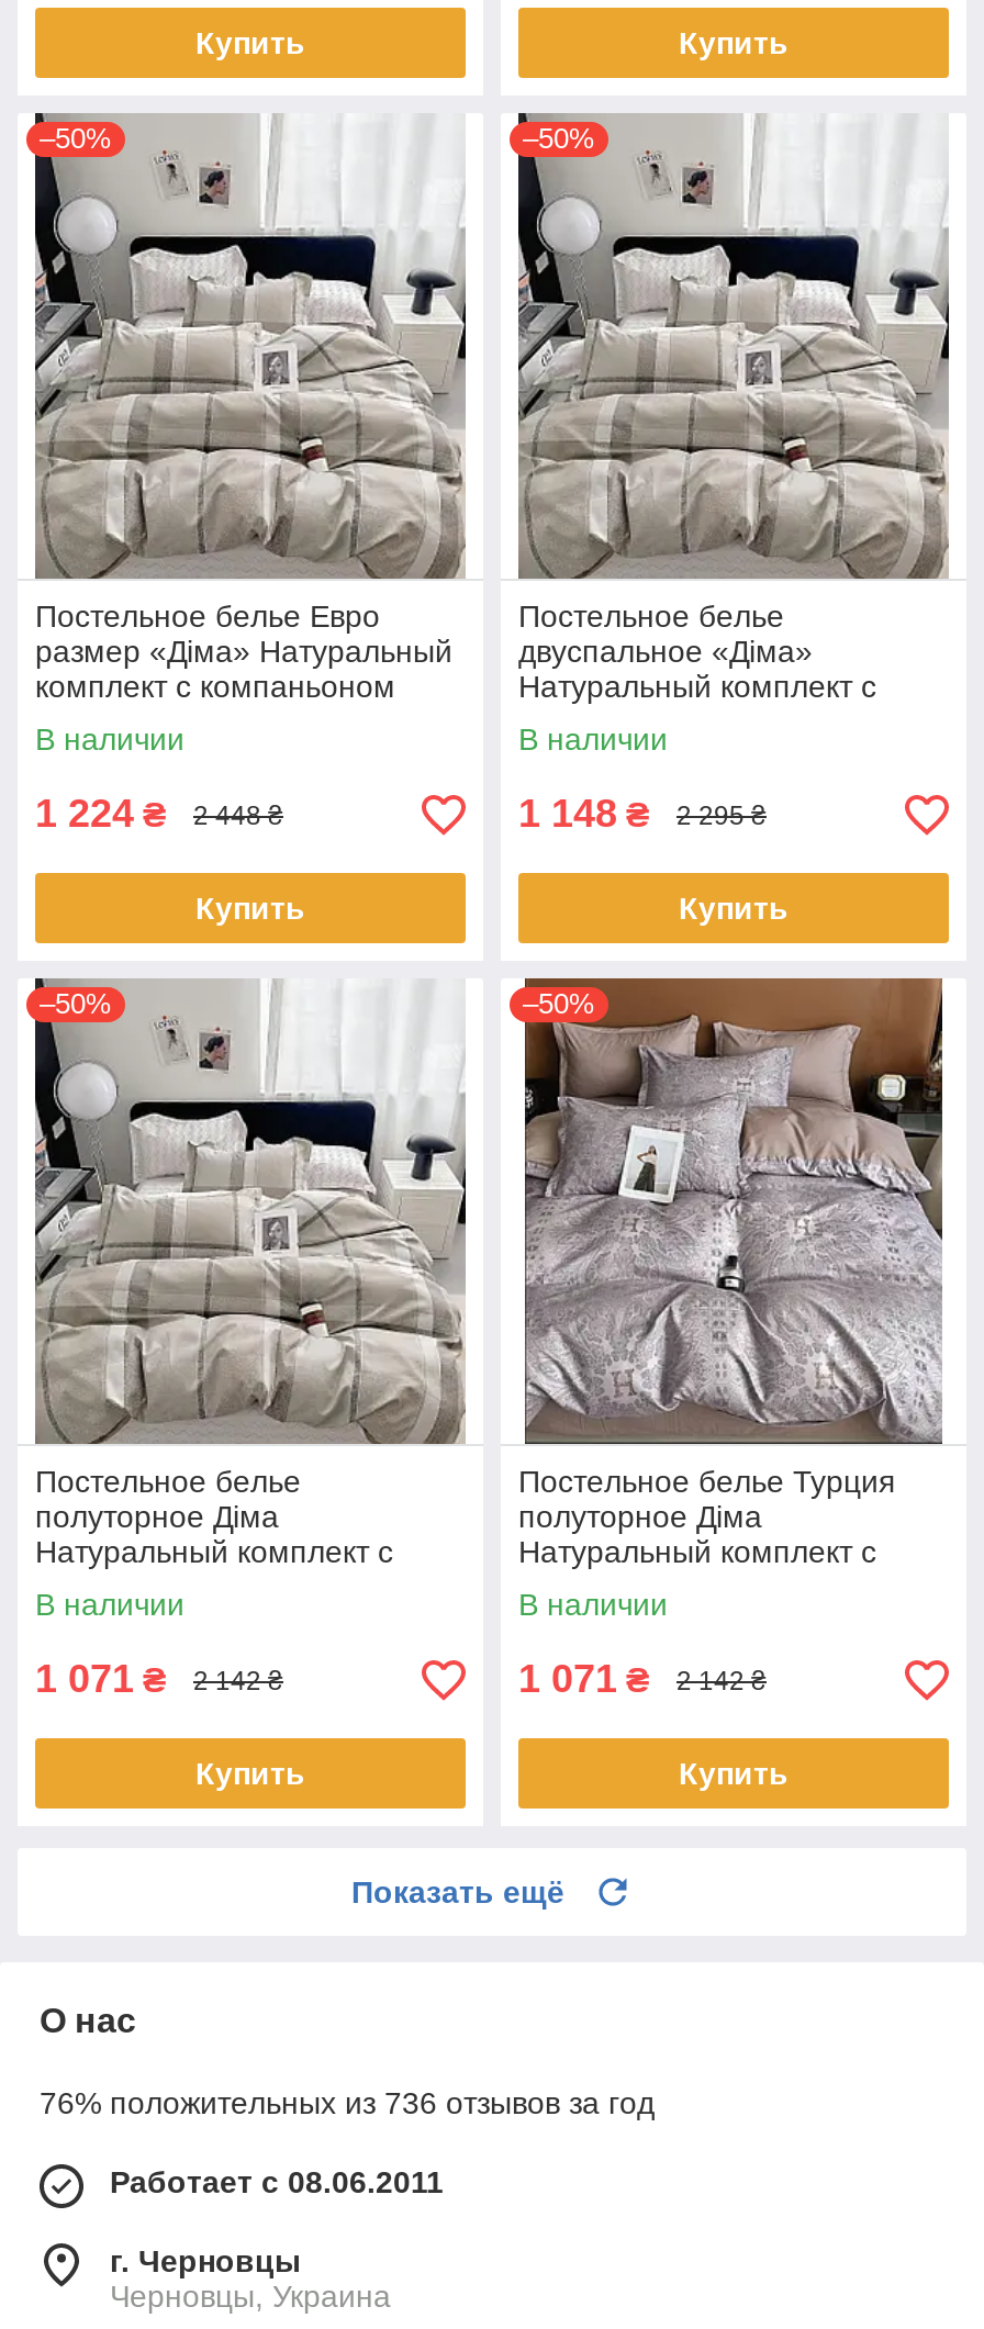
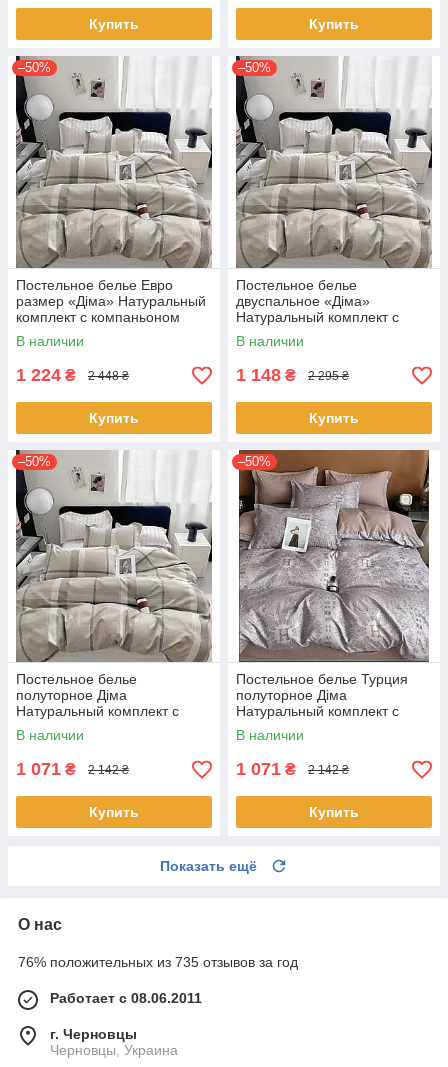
- 76% положительных из 736 отзывов за год
+ 76% положительных из 735 отзывов за год
